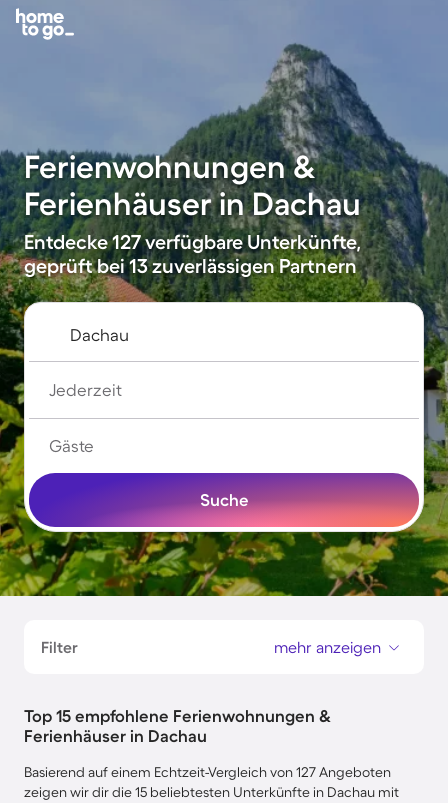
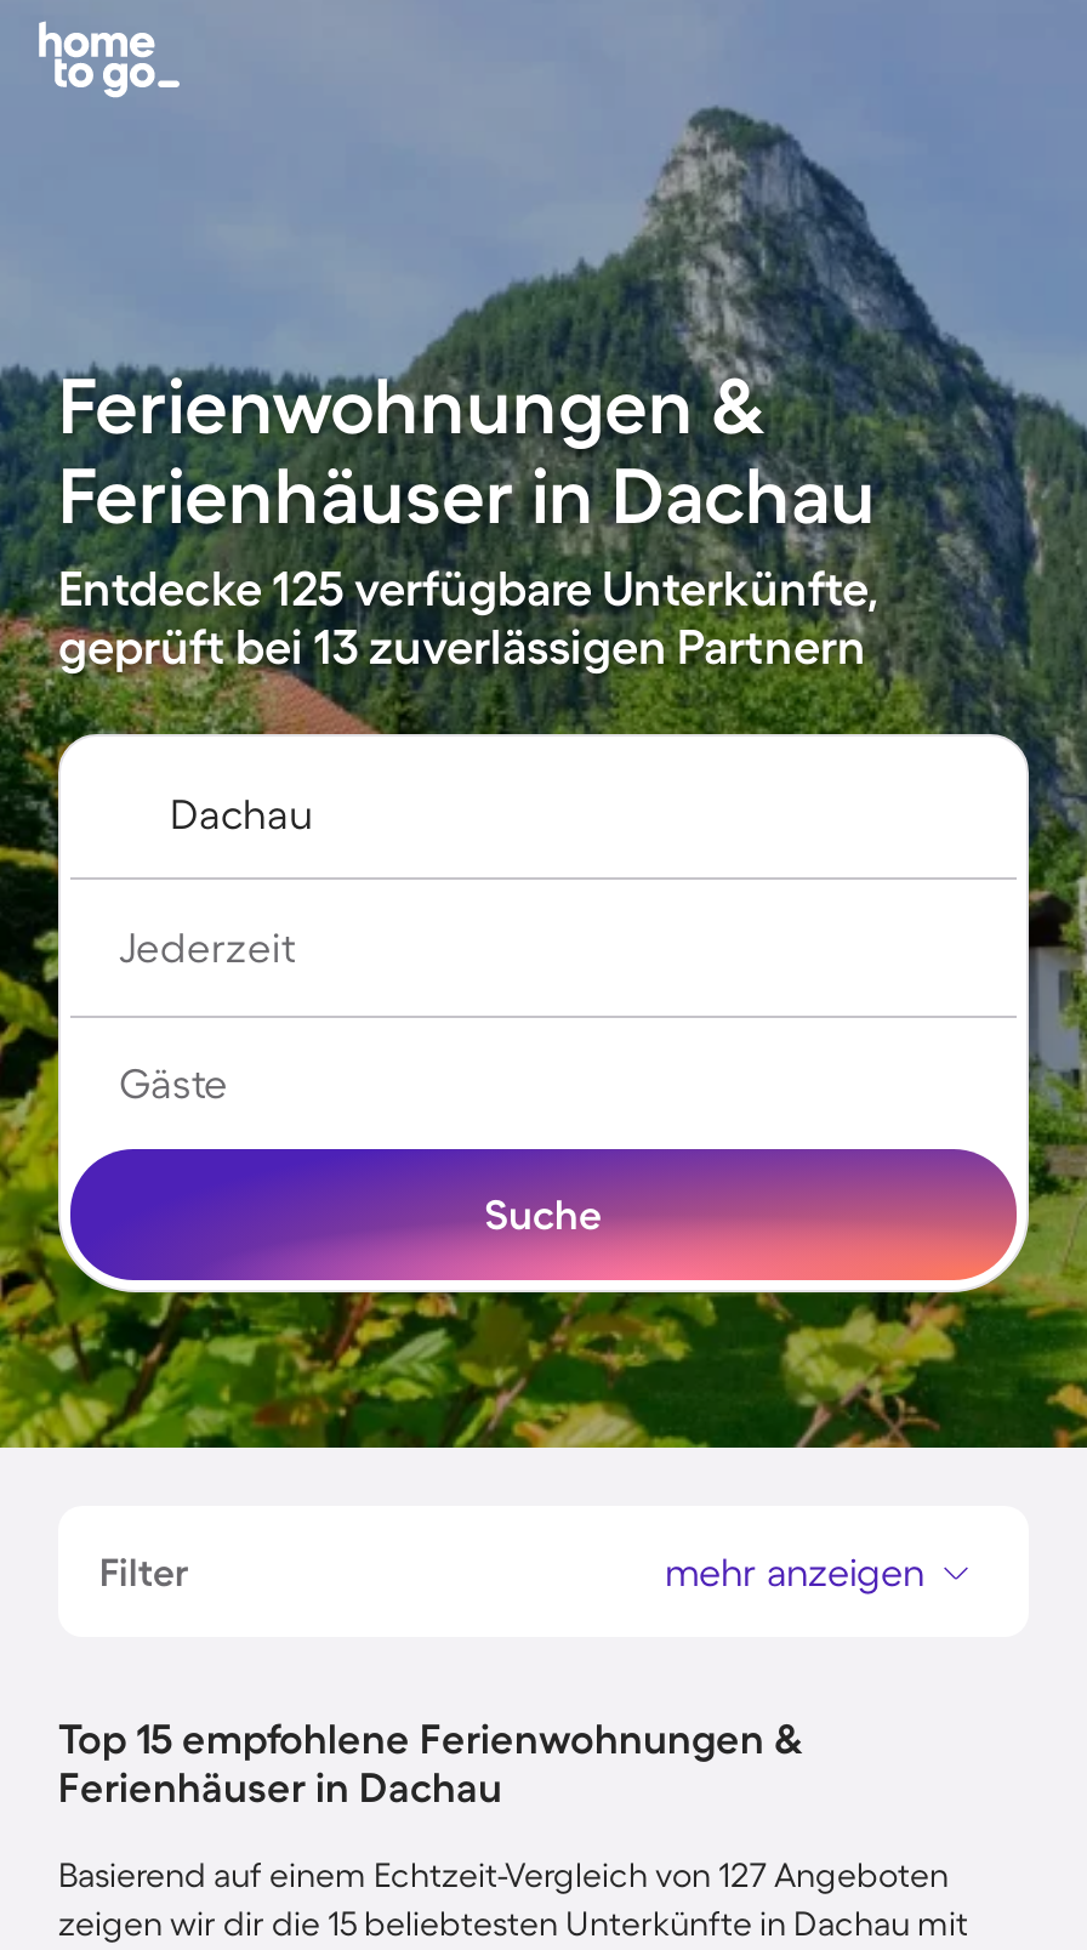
- Entdecke 127 verfügbare Unterkünfte,
+ Entdecke 125 verfügbare Unterkünfte,
